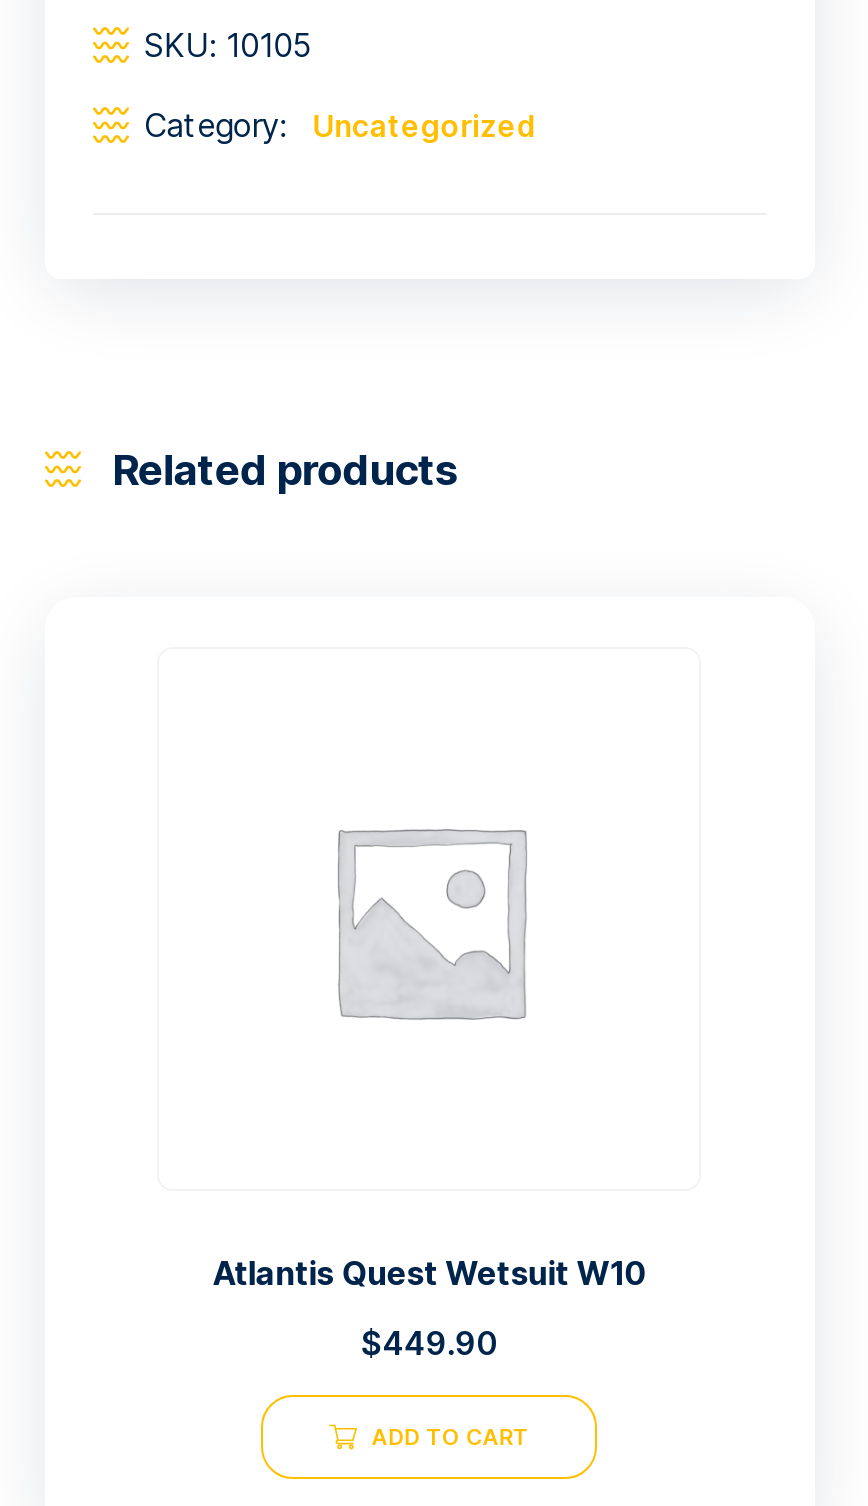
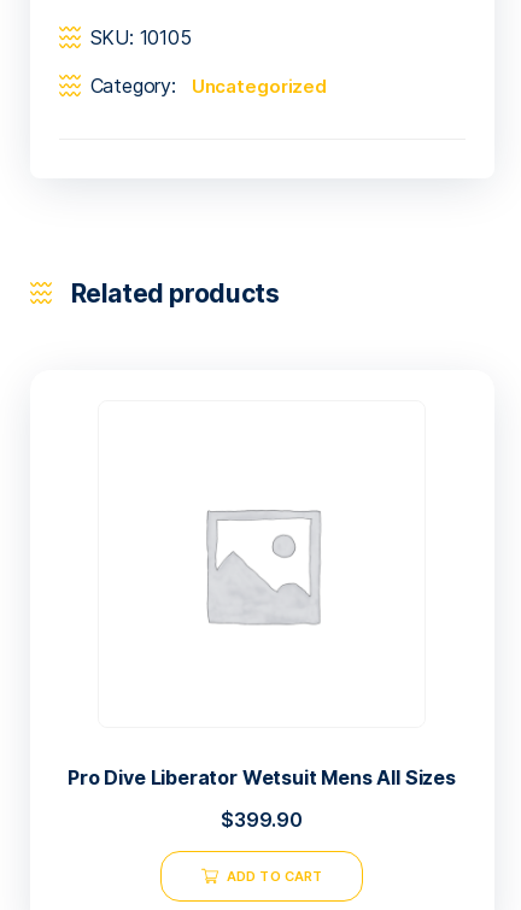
- Atlantis Quest Wetsuit W10
+ Pro Dive Liberator Wetsuit Mens All Sizes

- $449.90
+ $399.90
